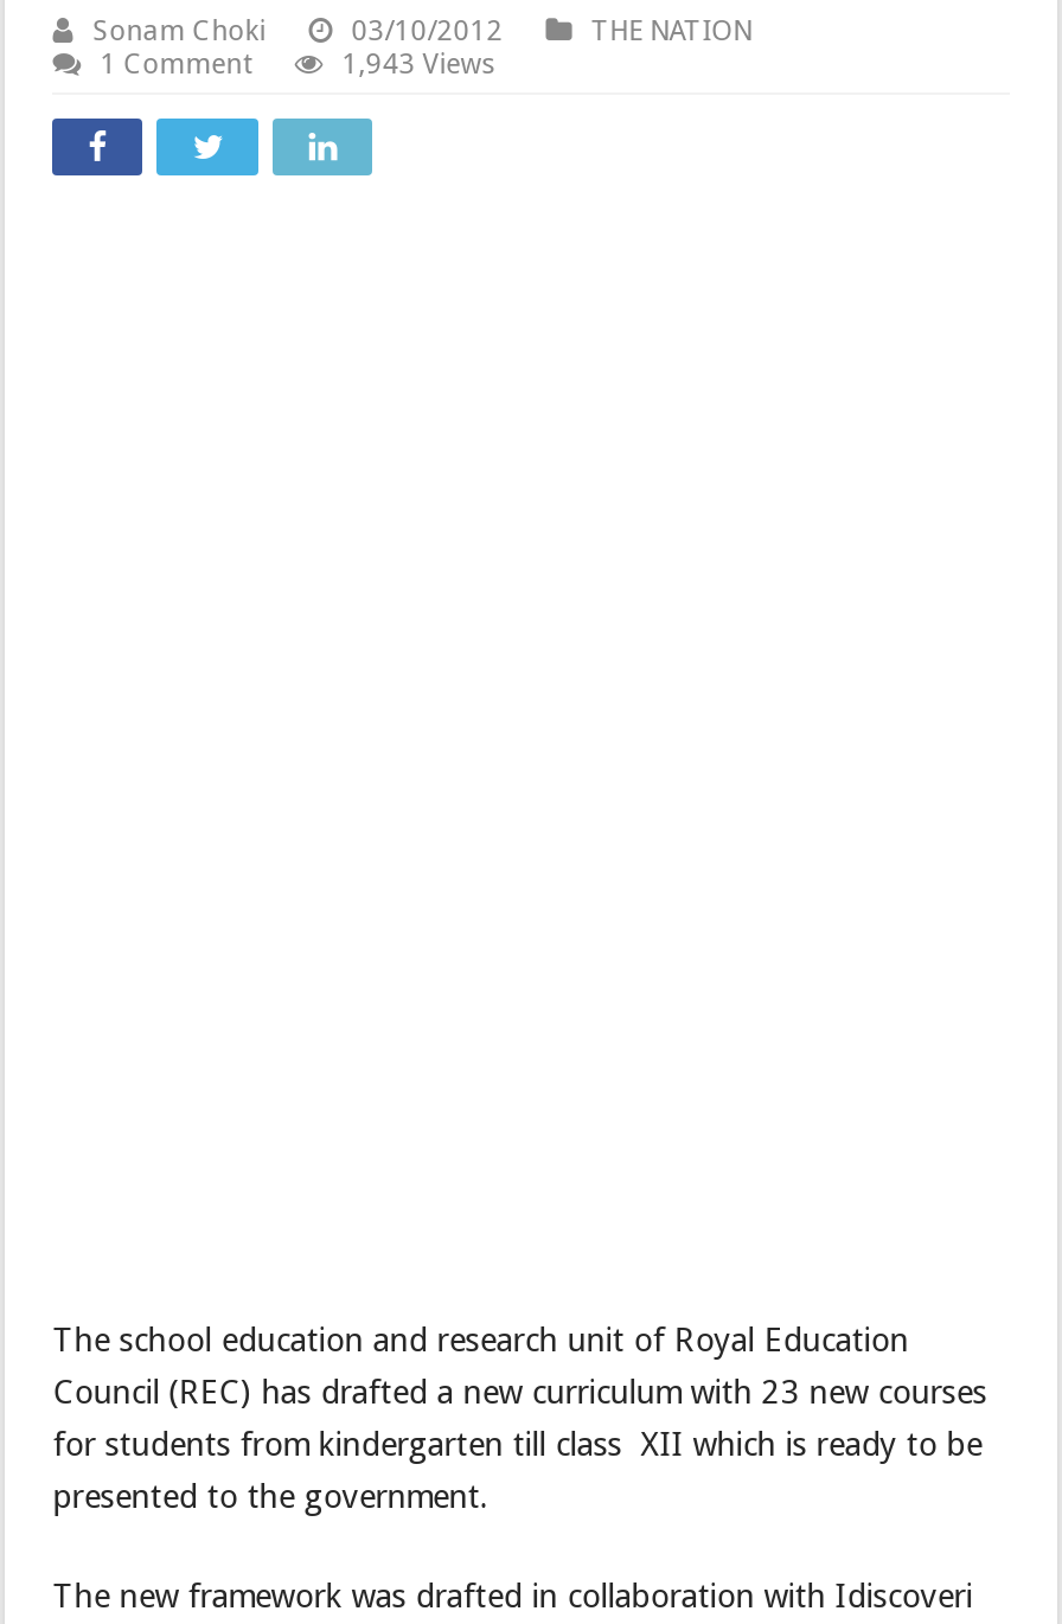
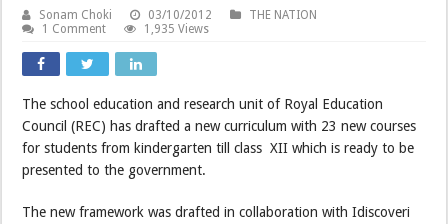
- 1,943 Views
+ 1,935 Views
